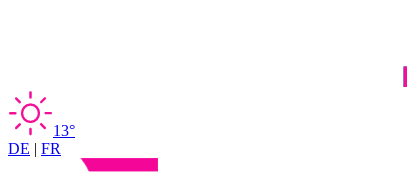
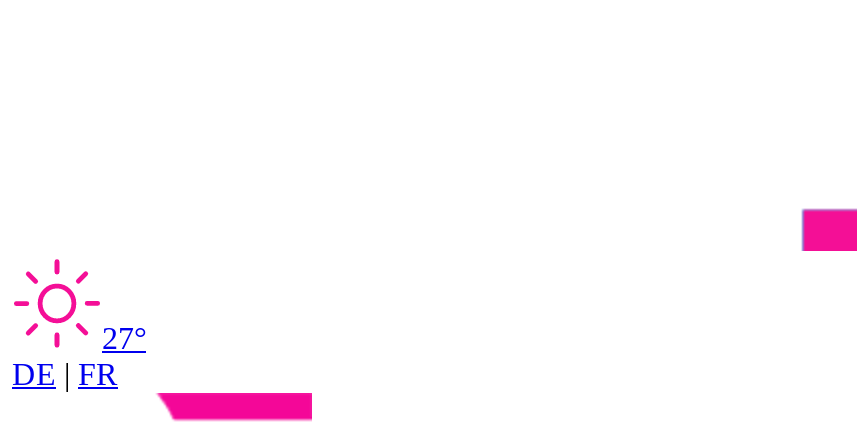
- 13°
+ 27°
